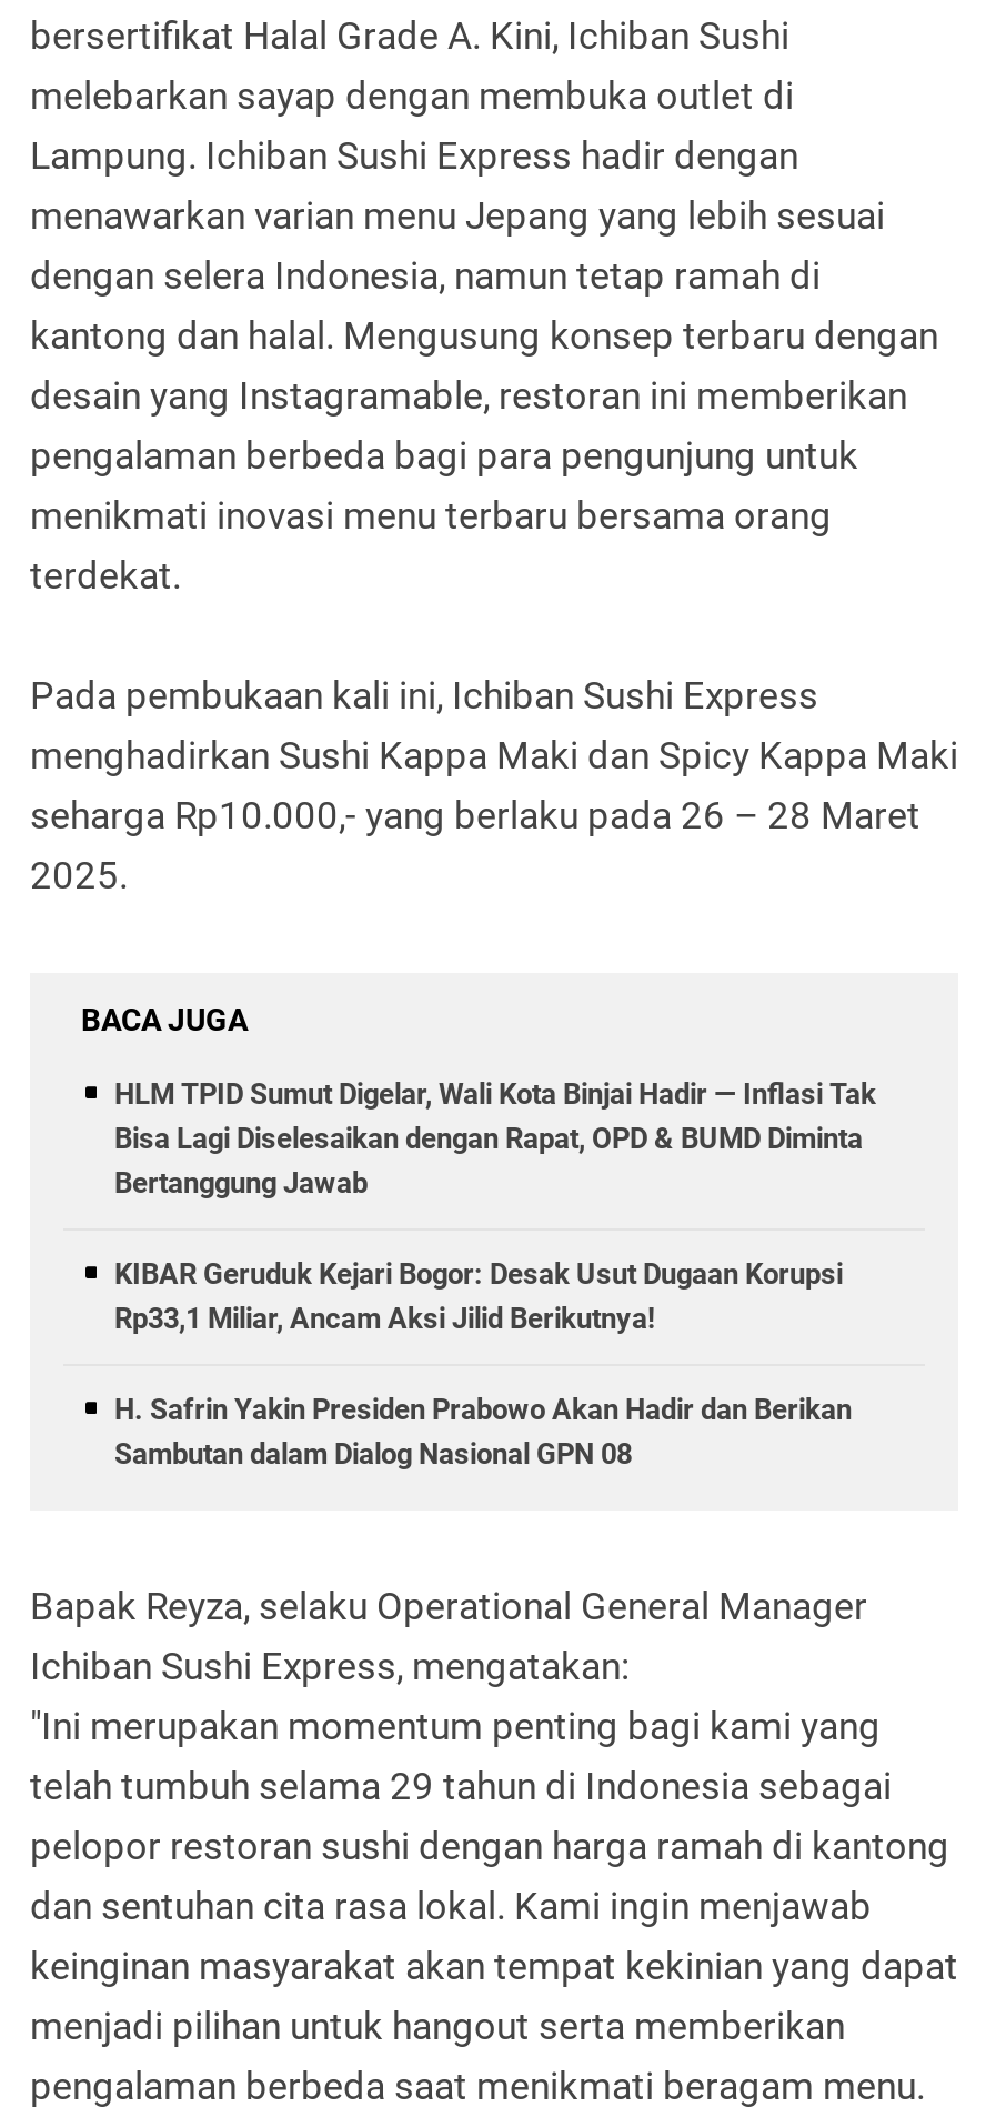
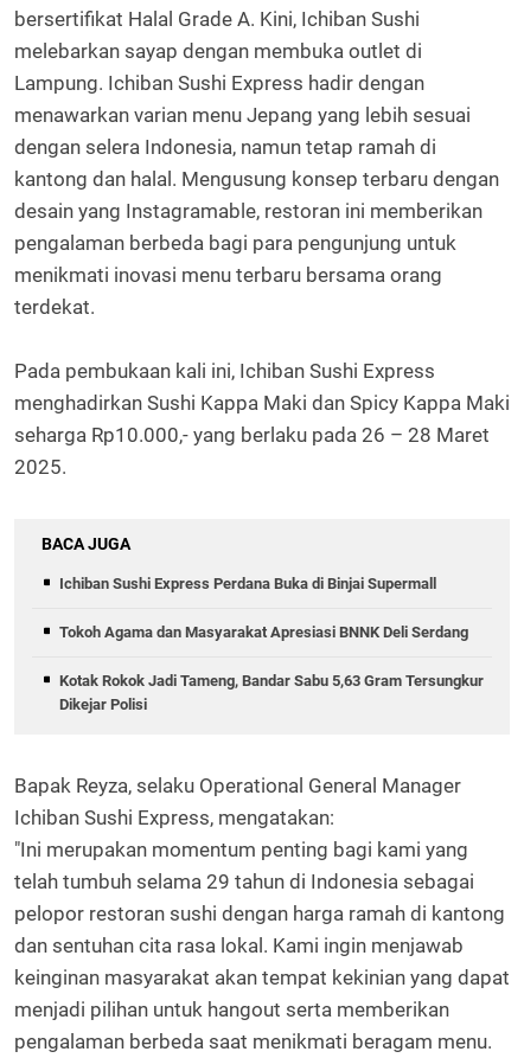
- HLM TPID Sumut Digelar, Wali Kota Binjai Hadir — Inflasi Tak
- Bisa Lagi Diselesaikan dengan Rapat, OPD & BUMD Diminta
- Bertanggung Jawab
+ Ichiban Sushi Express Perdana Buka di Binjai Supermall

- KIBAR Geruduk Kejari Bogor: Desak Usut Dugaan Korupsi
- Rp33,1 Miliar, Ancam Aksi Jilid Berikutnya!
+ Tokoh Agama dan Masyarakat Apresiasi BNNK Deli Serdang

- H. Safrin Yakin Presiden Prabowo Akan Hadir dan Berikan
- Sambutan dalam Dialog Nasional GPN 08
+ Kotak Rokok Jadi Tameng, Bandar Sabu 5,63 Gram Tersungkur
+ Dikejar Polisi
